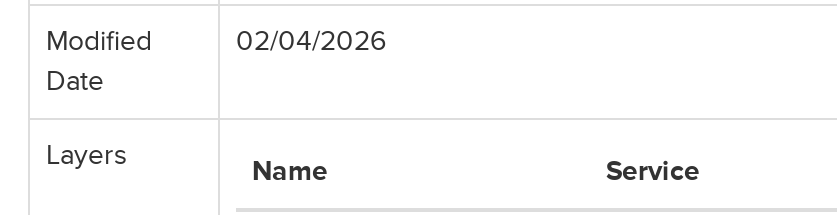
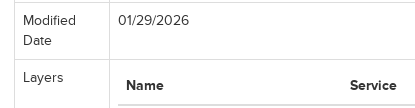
- 02/04/2026
+ 01/29/2026
